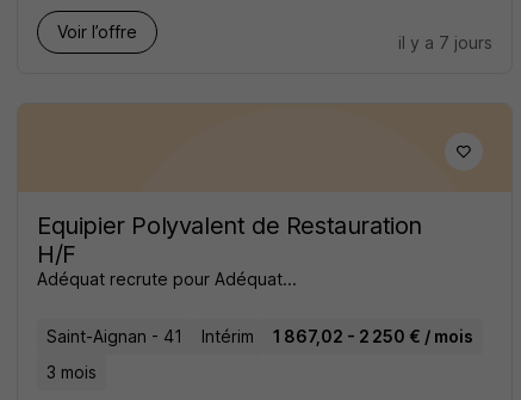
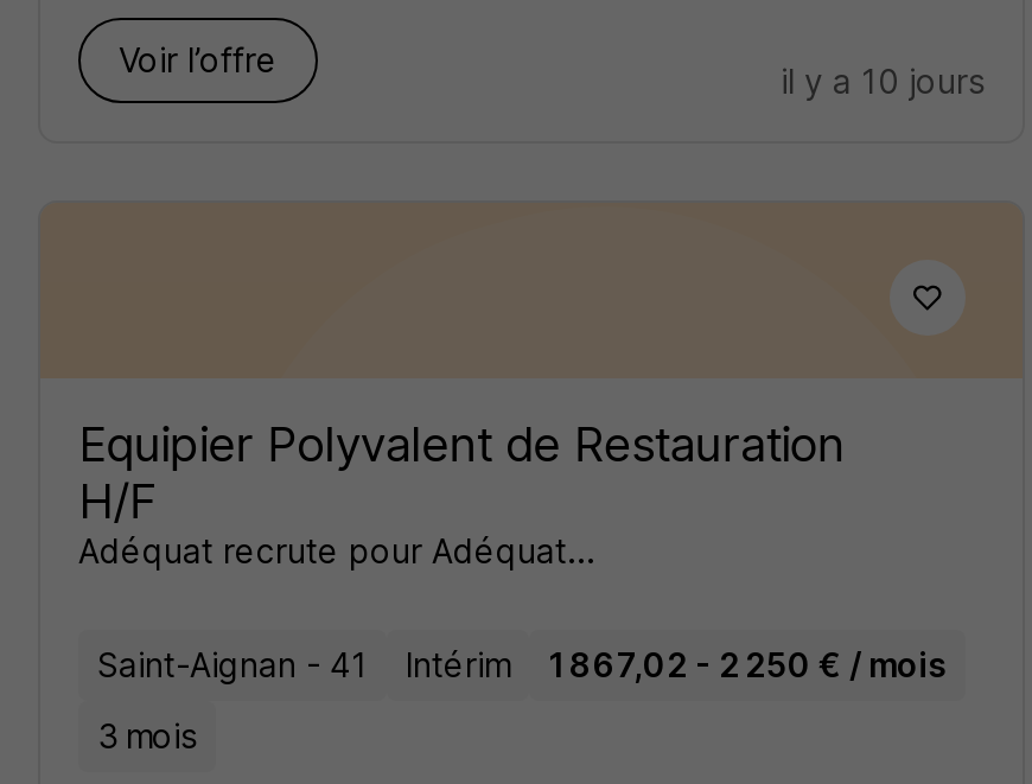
- il y a 7 jours
+ il y a 10 jours
